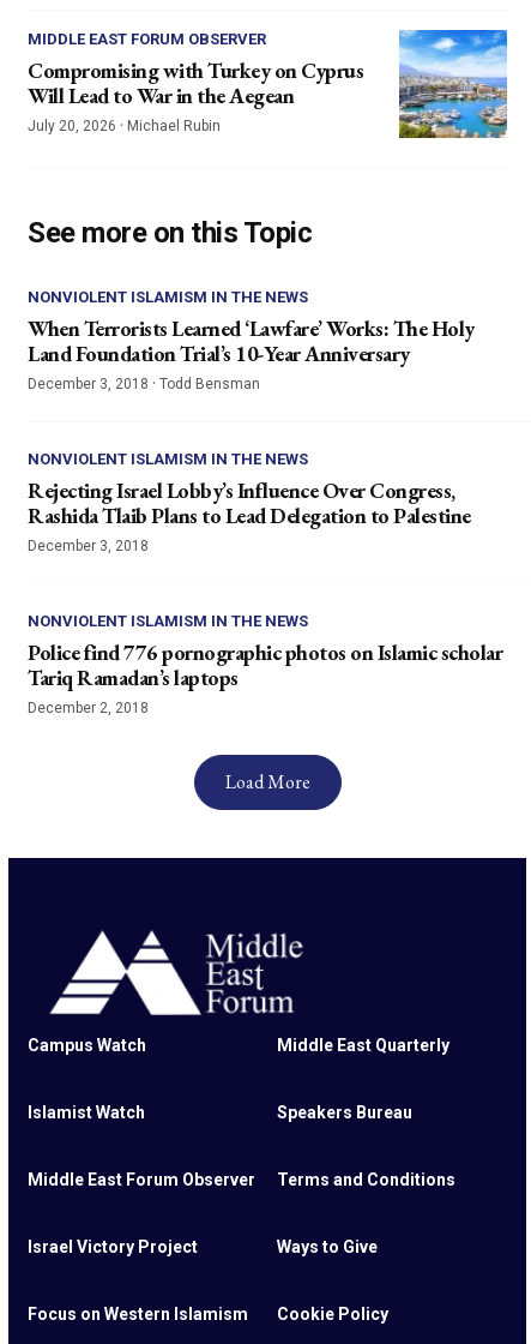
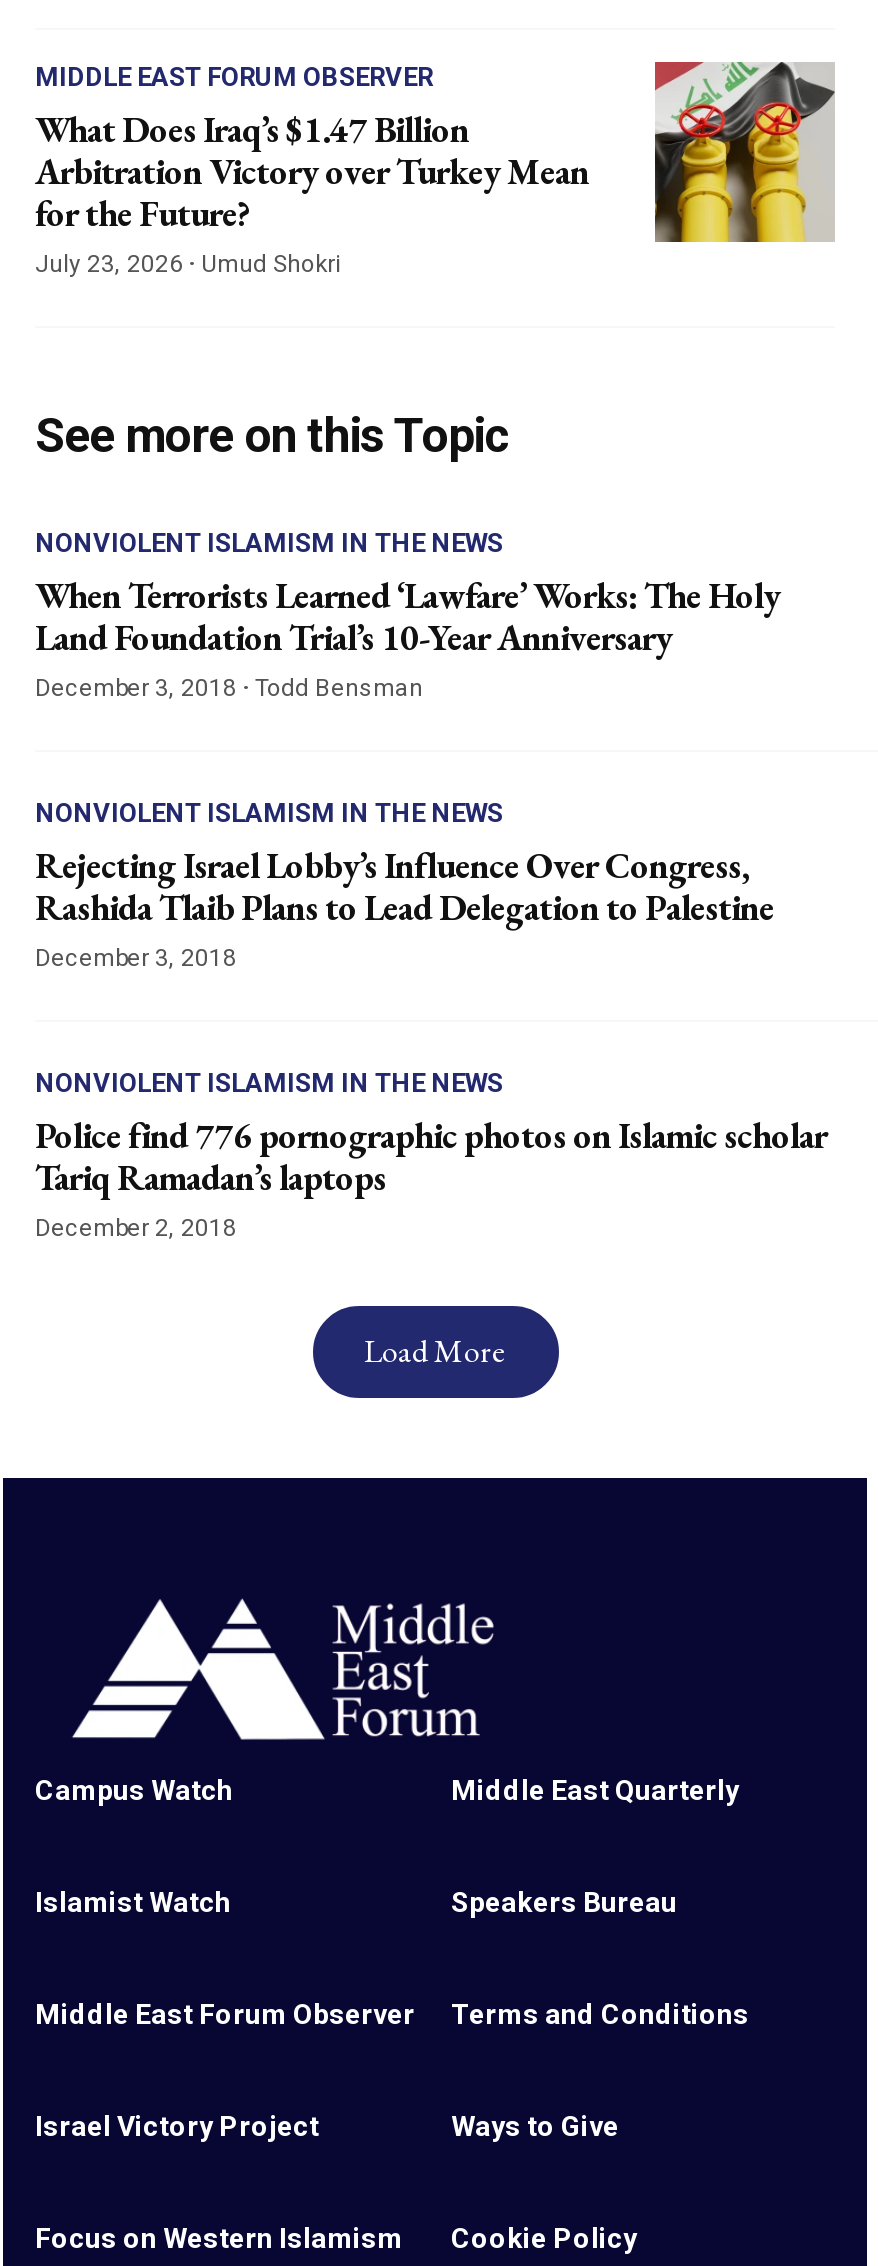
- [image]
- Compromising with Turkey on Cyprus
- Will Lead to War in the Aegean
- July 20, 2026 · Michael Rubin
+ [image]
+ What Does Iraq’s $1.47 Billion
+ Arbitration Victory over Turkey Mean
+ for the Future?
+ July 23, 2026 · Umud Shokri
